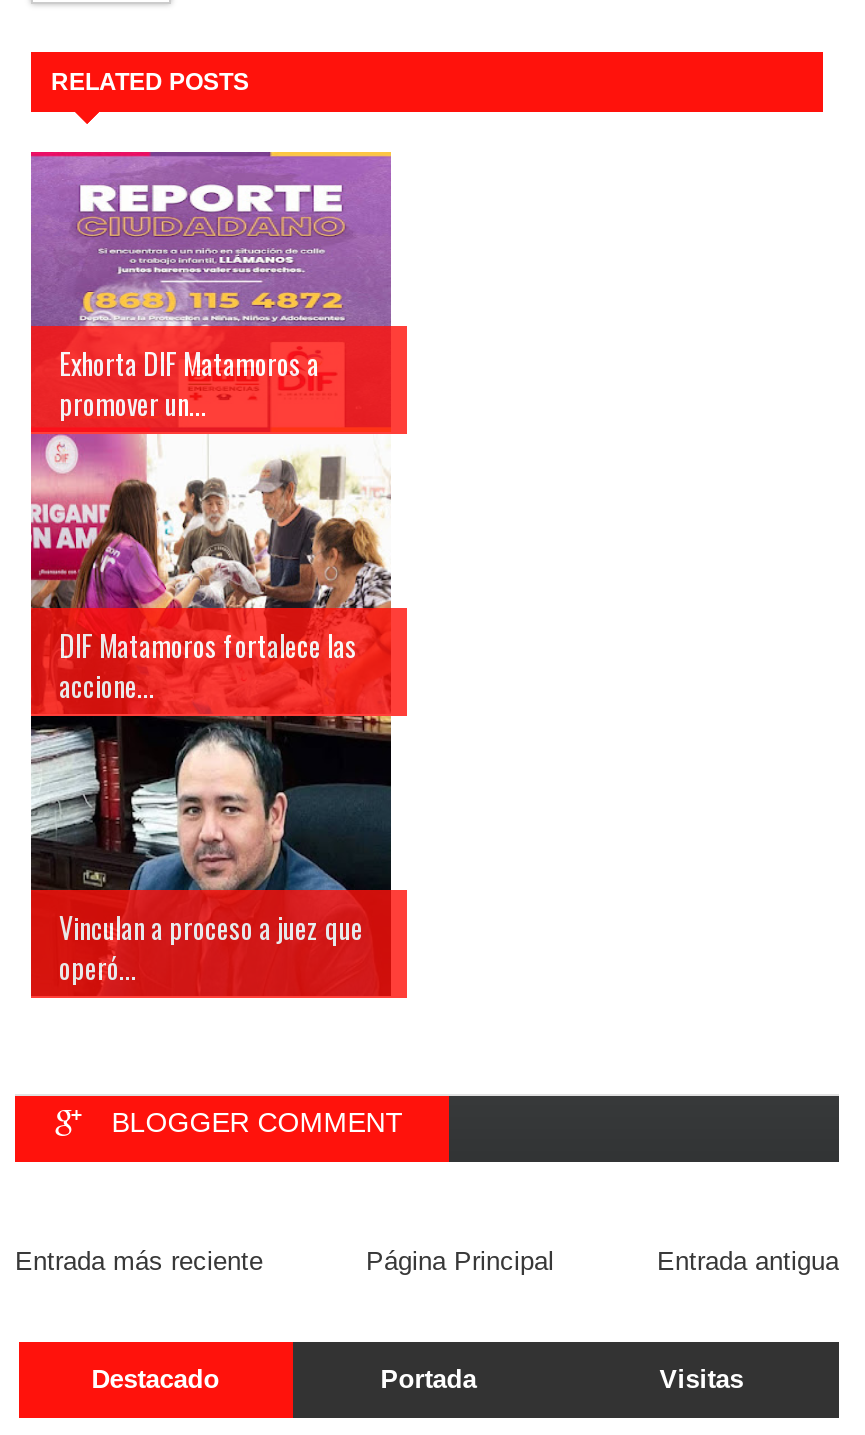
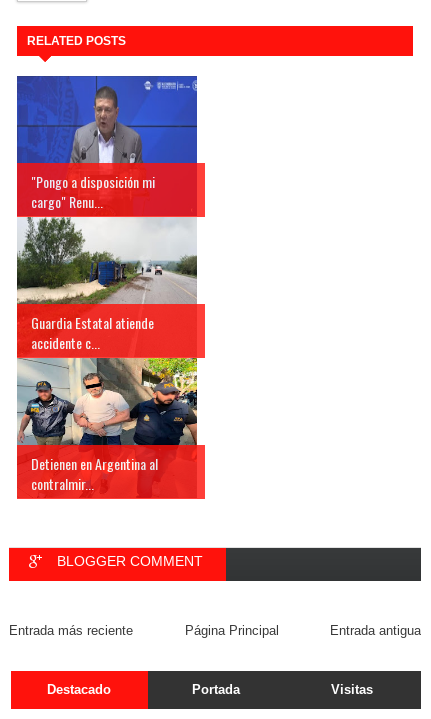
- [image]
- Exhorta DIF Matamoros a
- promover un...
+ [image]
+ "Pongo a disposición mi
+ cargo" Renu...

- [image]
- DIF Matamoros fortalece las
- accione...
+ [image]
+ Guardia Estatal atiende
+ accidente c...

- [image]
- Vinculan a proceso a juez que
- operó...
+ [image]
+ Detienen en Argentina al
+ contralmir...
